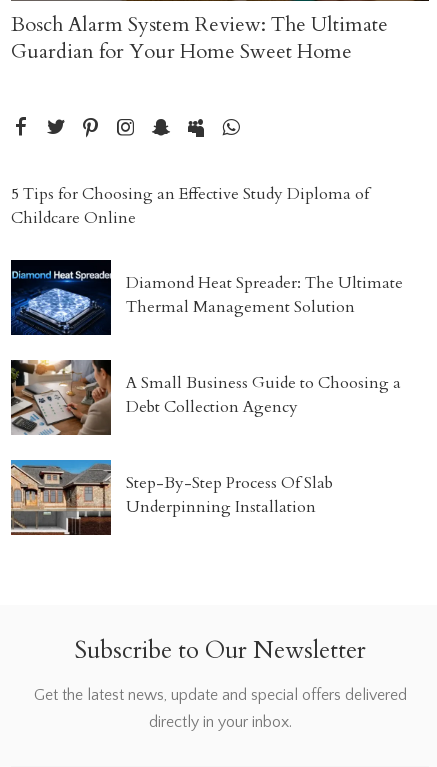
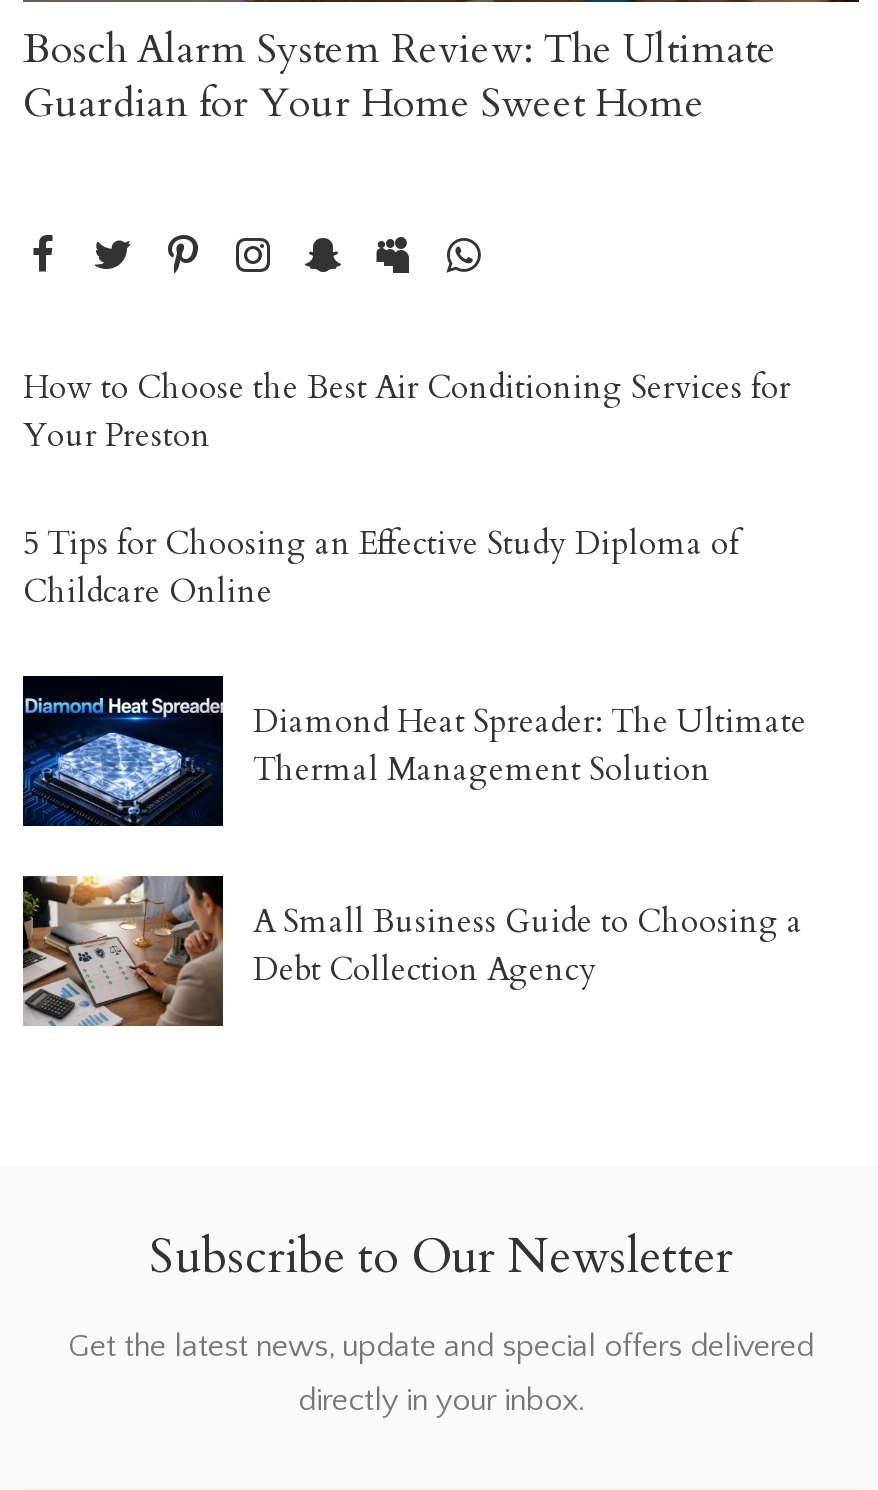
+ How to Choose the Best Air Conditioning Services for
+ Your Preston

moved down: [image] | 5 Tips for Choosing an Effective Study Diploma of | Childcare Online | Diamond Heat Spreader: The Ultimate | Thermal Management Solution | A Small Business Guide to Choosing a | Debt Collection Agency

- [image]
- Step-By-Step Process Of Slab
- Underpinning Installation
